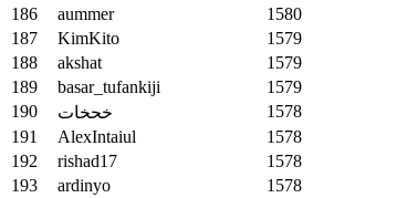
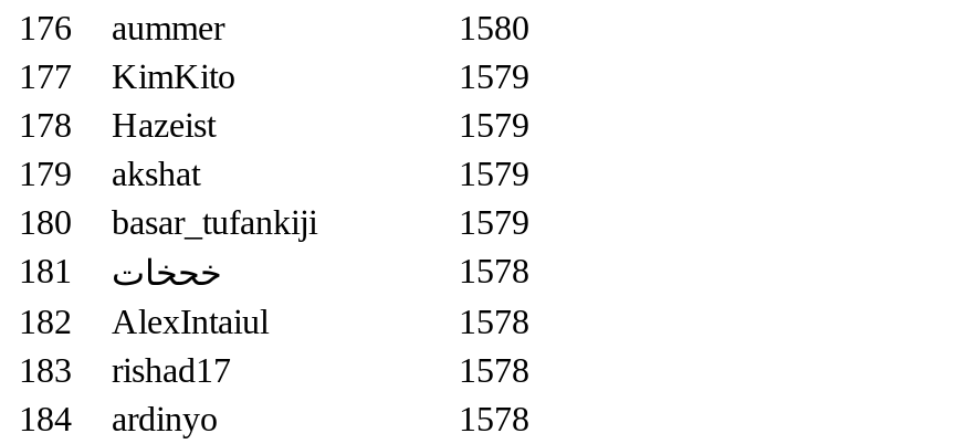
- 186 aummer
+ 176 aummer

- 187 KimKito
+ 177 KimKito

- 188
+ 178
+ Hazeist
+ 1579
+ 179

- 189 basar_tufankiji
+ 180 basar_tufankiji

- 190
+ 181

- 191 AlexIntaiul
+ 182 AlexIntaiul

- 192 rishad17
+ 183 rishad17

- 193 ardinyo
+ 184 ardinyo
